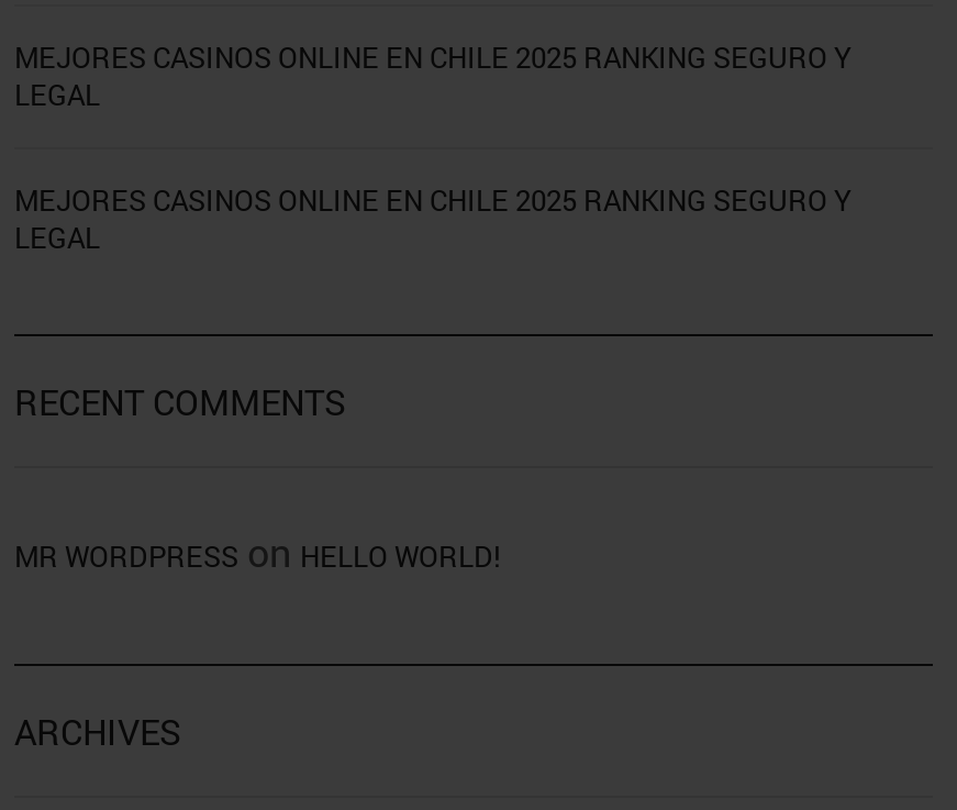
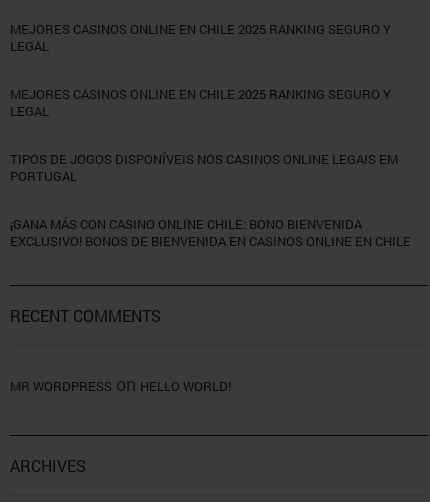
+ TIPOS DE JOGOS DISPONÍVEIS NOS CASINOS ONLINE LEGAIS EM
+ PORTUGAL
+ ¡GANA MÁS CON CASINO ONLINE CHILE: BONO BIENVENIDA
+ EXCLUSIVO! BONOS DE BIENVENIDA EN CASINOS ONLINE EN CHILE
